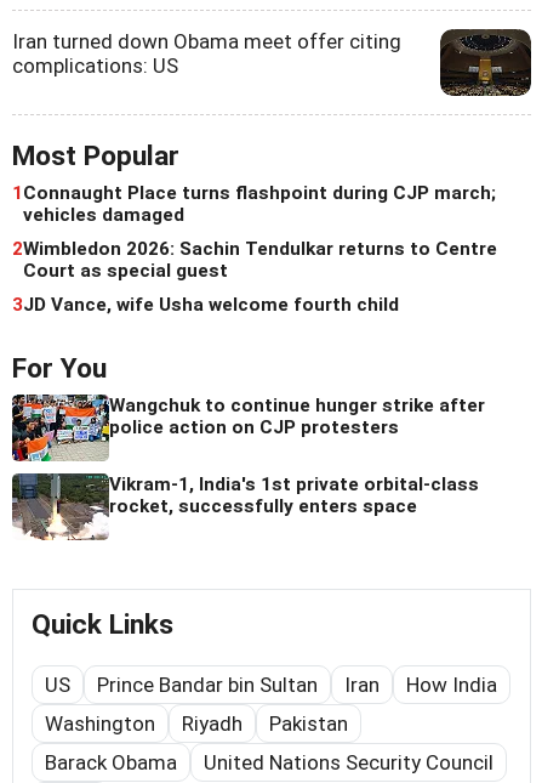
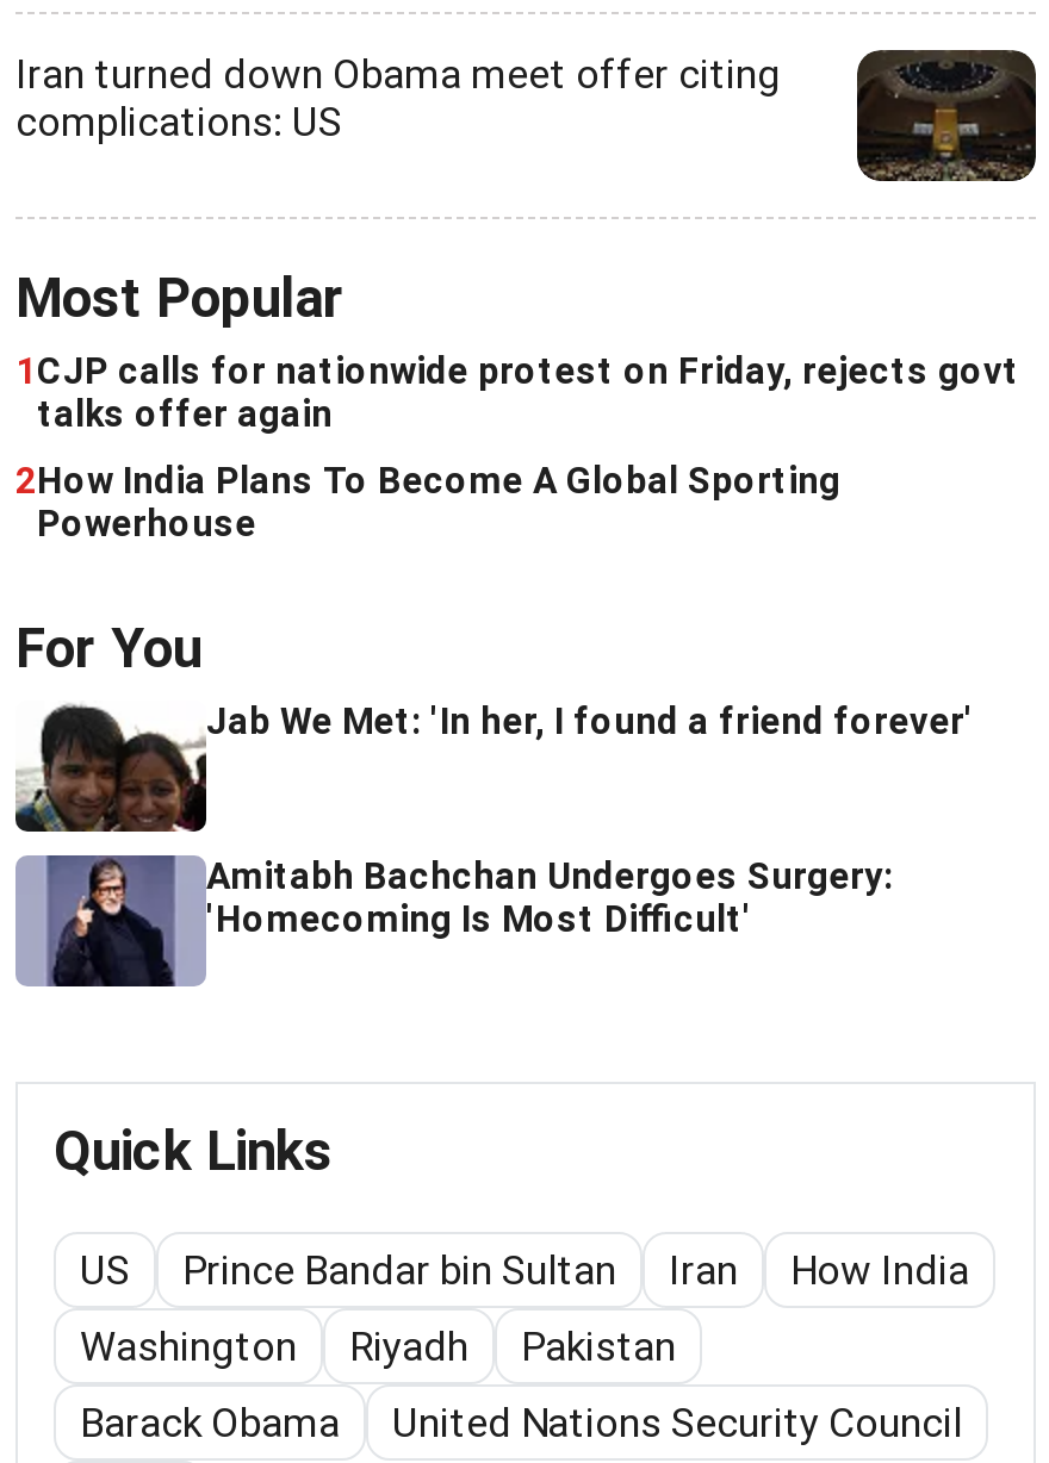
- 1 Connaught Place turns flashpoint during CJP march;
- vehicles damaged
- 2Wimbledon 2026: Sachin Tendulkar returns to Centre
- Court as special guest
- 3JD Vance, wife Usha welcome fourth child
+ 1 CJP calls for nationwide protest on Friday, rejects govt
+ talks offer again
+ 2How India Plans To Become A Global Sporting
+ Powerhouse

- [image]
- Wangchuk to continue hunger strike after
- police action on CJP protesters
+ [image]
+ Jab We Met: 'In her, I found a friend forever'

- [image]
- Vikram-1, India's 1st private orbital-class
- rocket, successfully enters space
+ [image]
+ Amitabh Bachchan Undergoes Surgery:
+ 'Homecoming Is Most Difficult'
